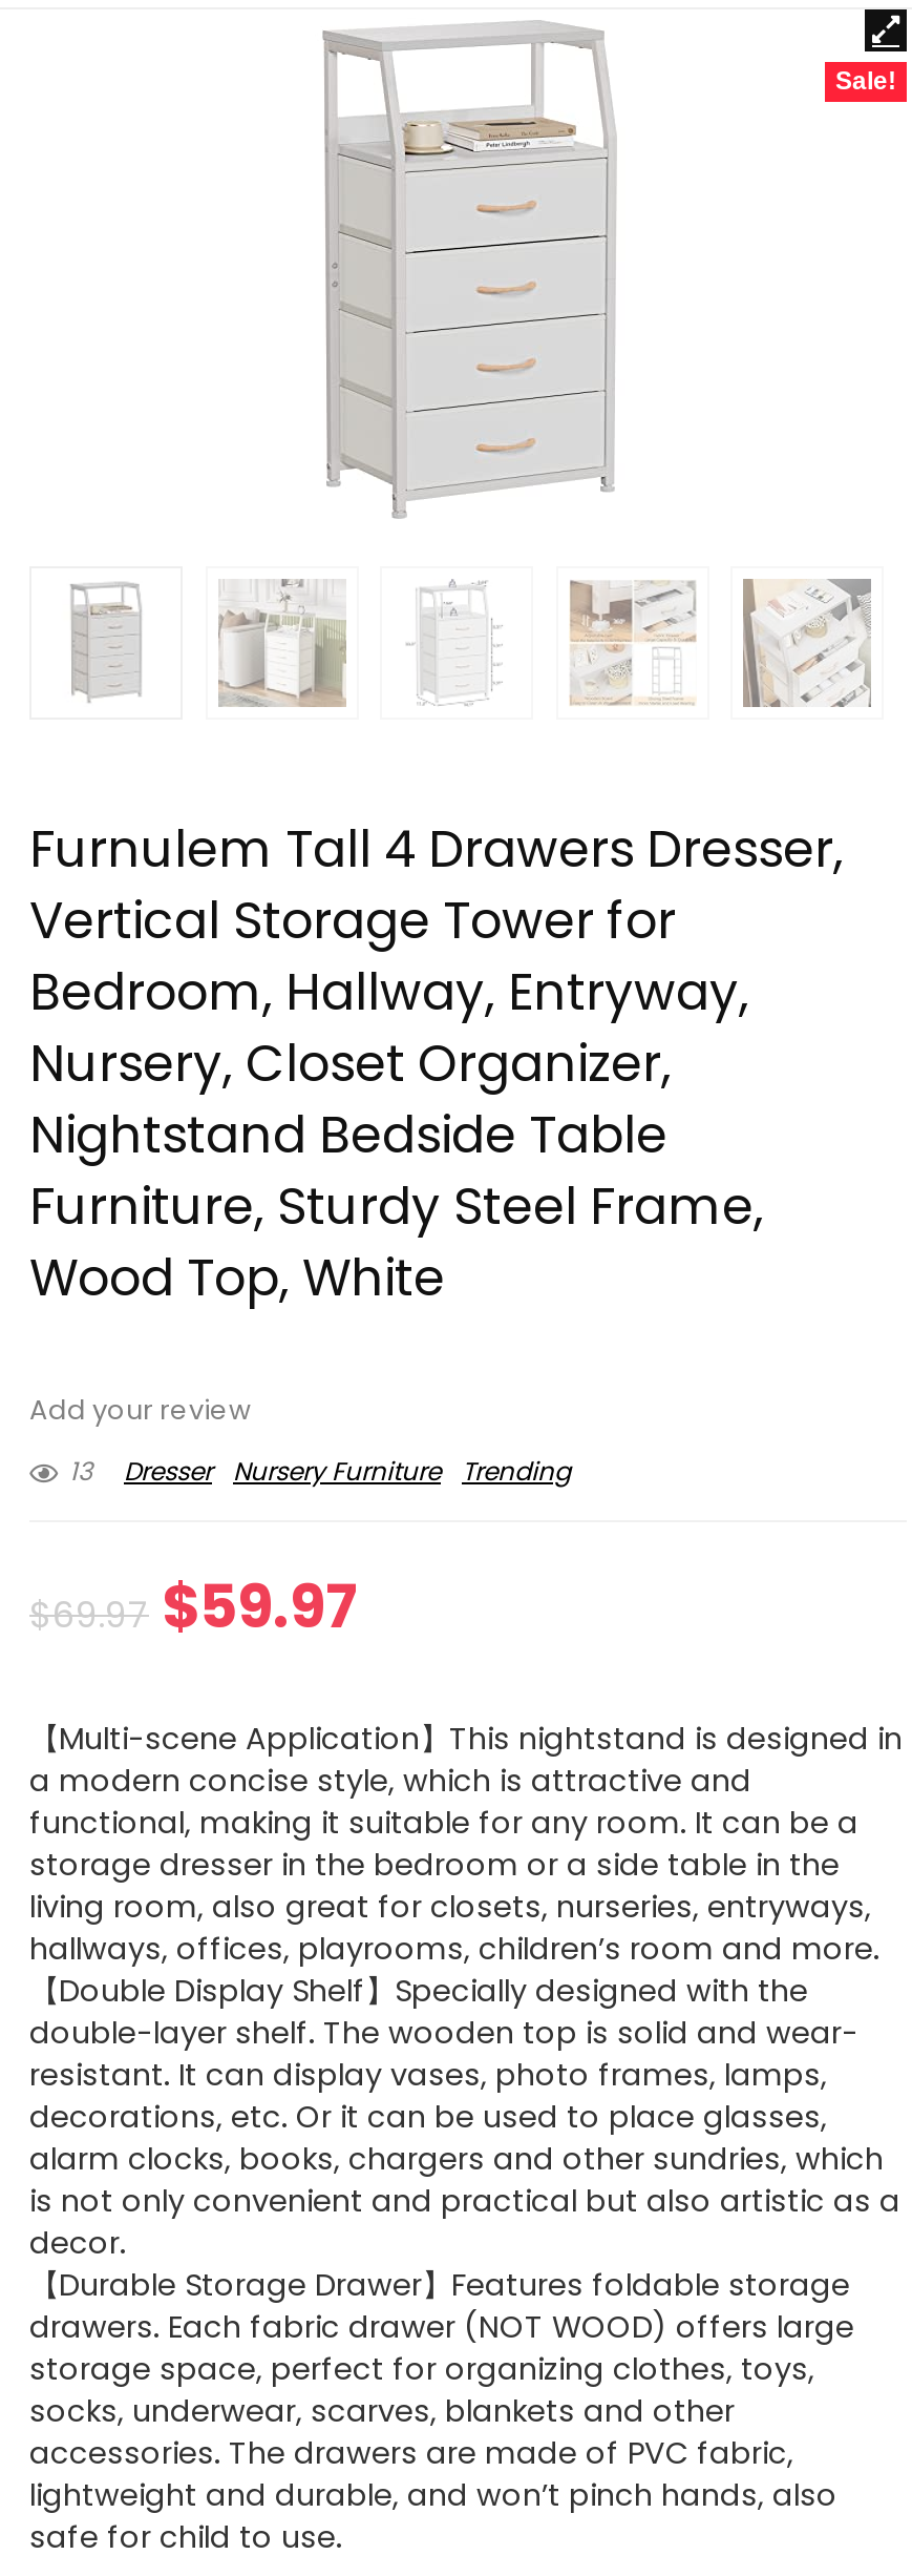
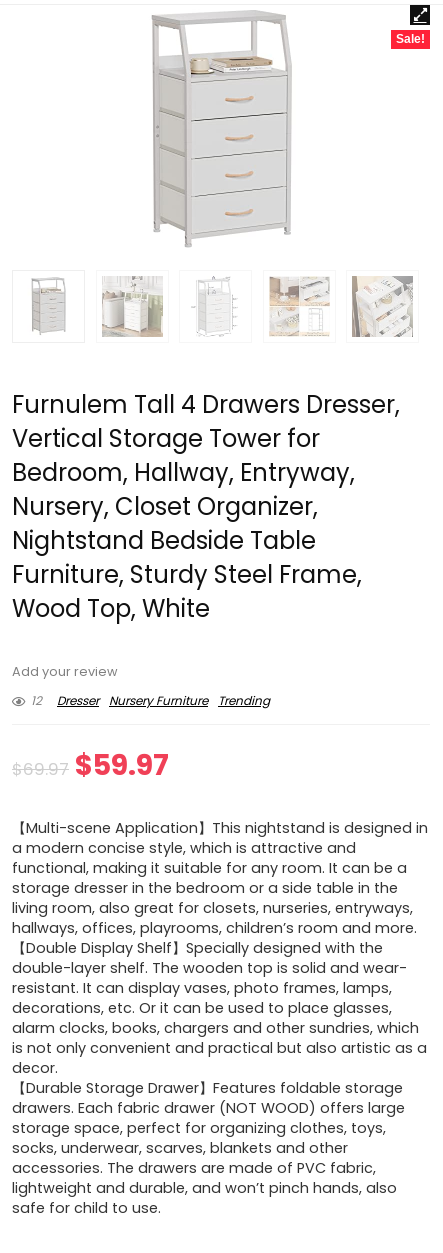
- 13 Dresser Nursery Furniture Trending
+ 12 Dresser Nursery Furniture Trending
